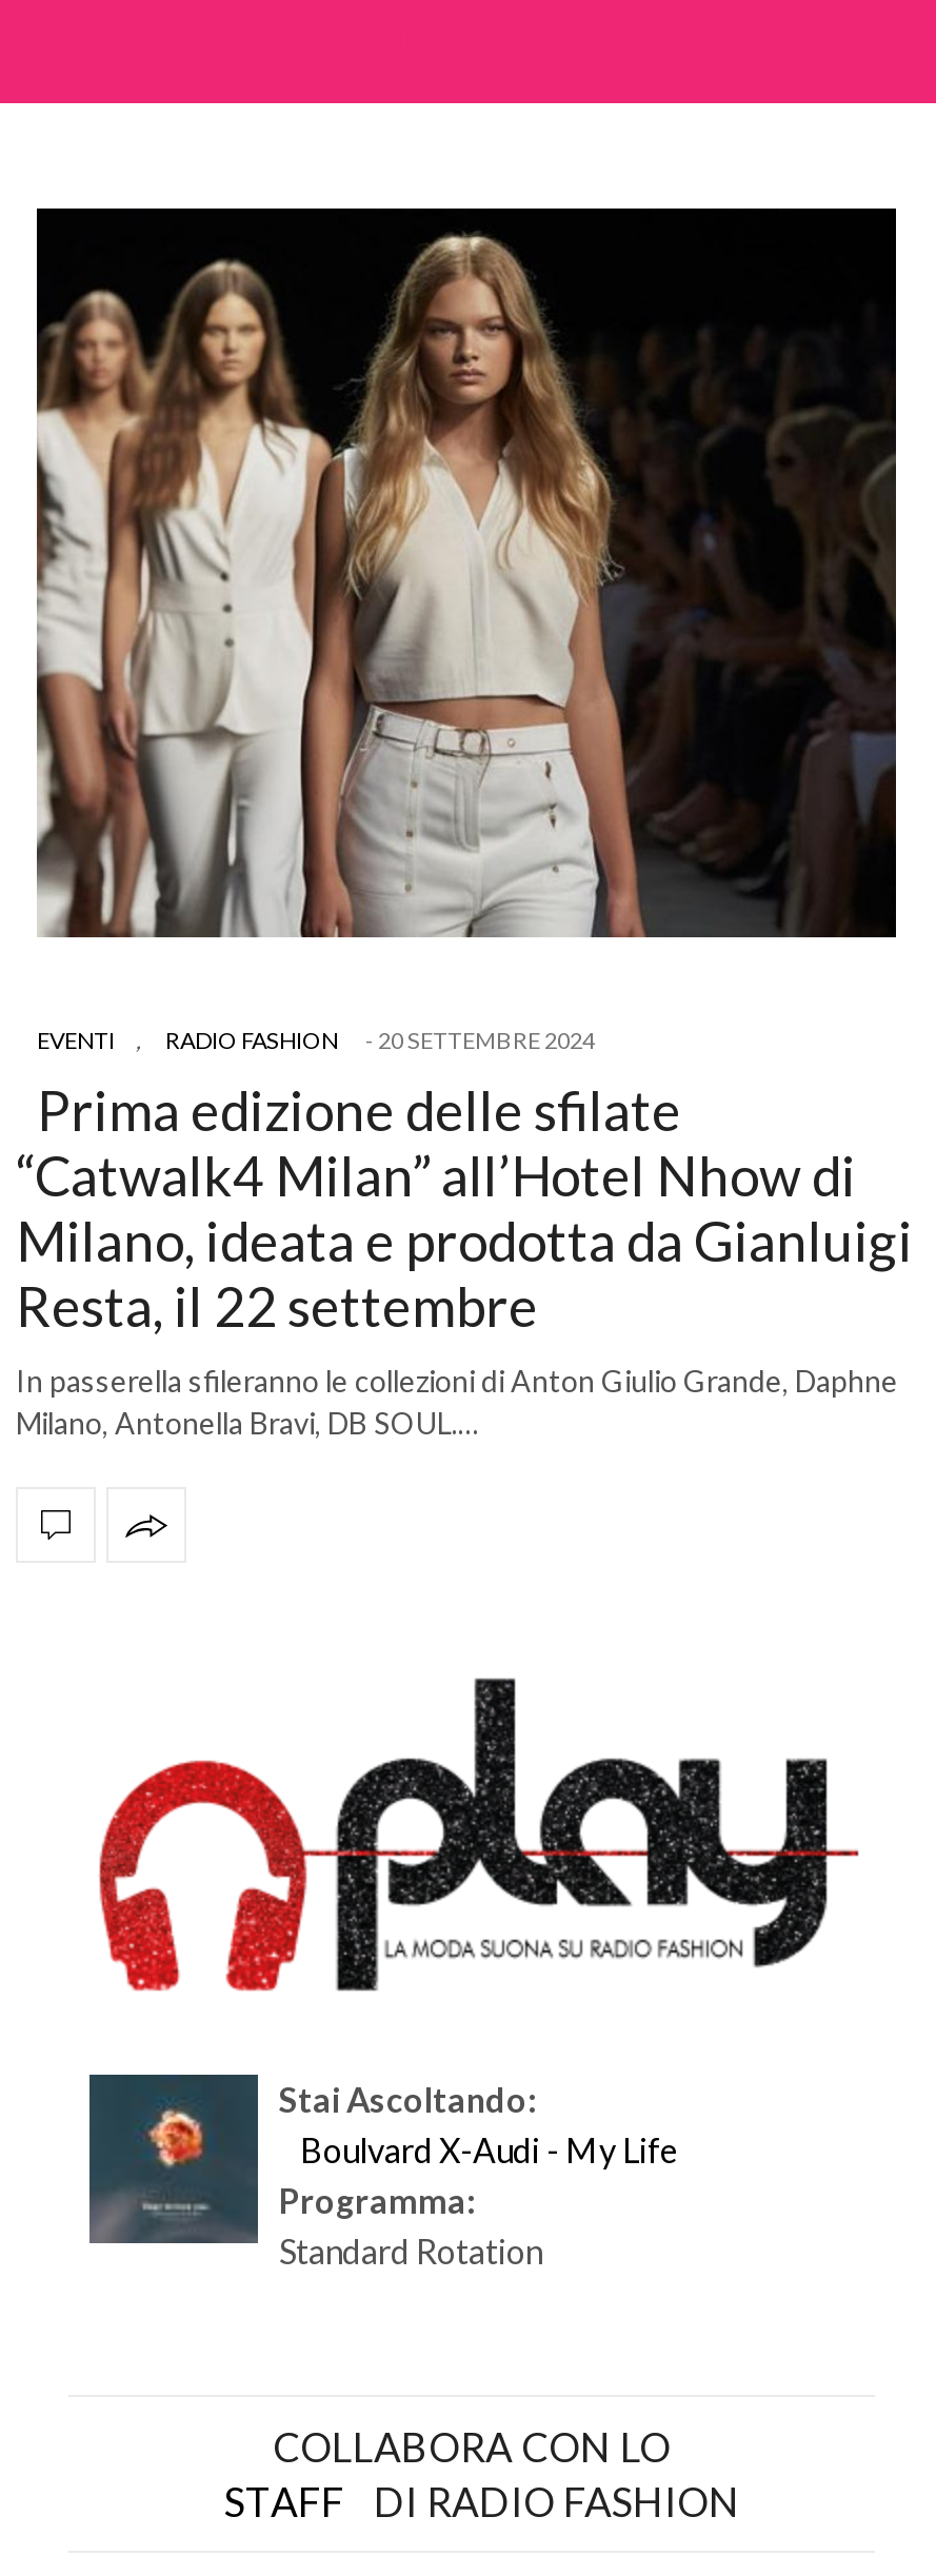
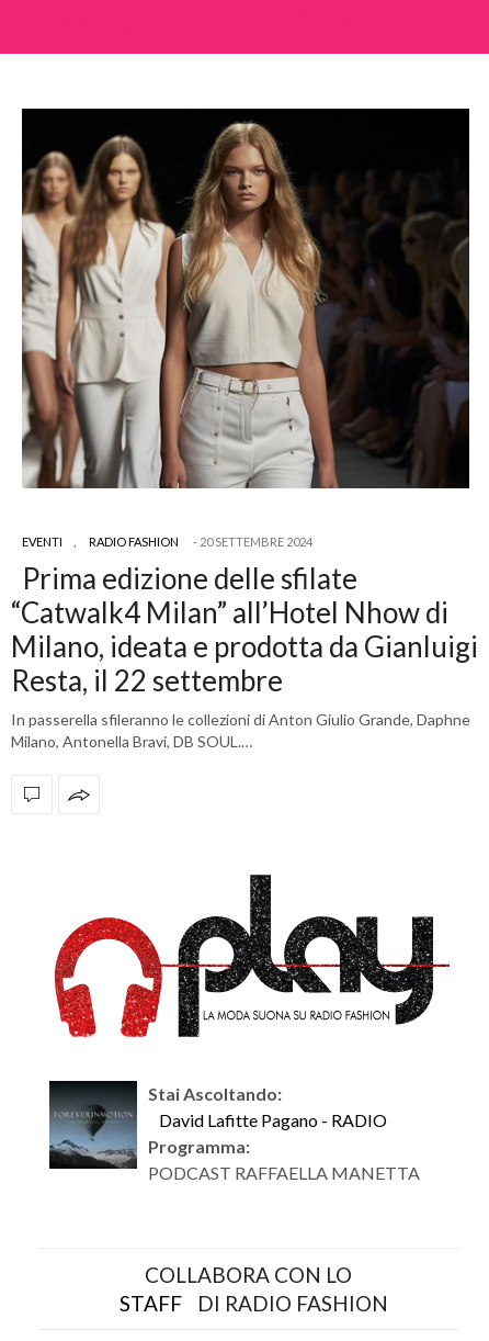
- [image]
- Standard Rotation
+ [image]
+ PODCAST RAFFAELLA MANETTA

- Boulvard X-Audi - My Life
+ David Lafitte Pagano - RADIO
